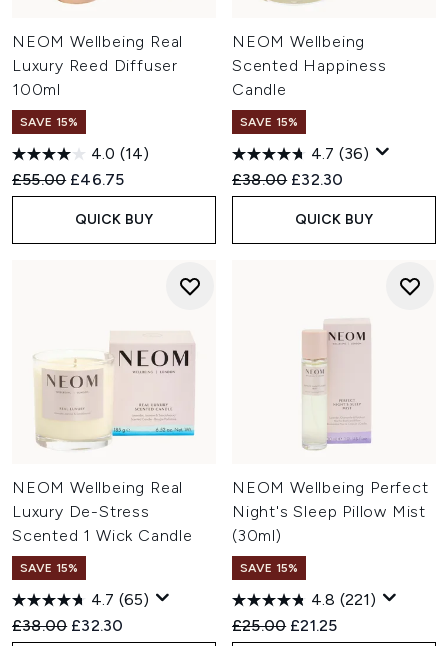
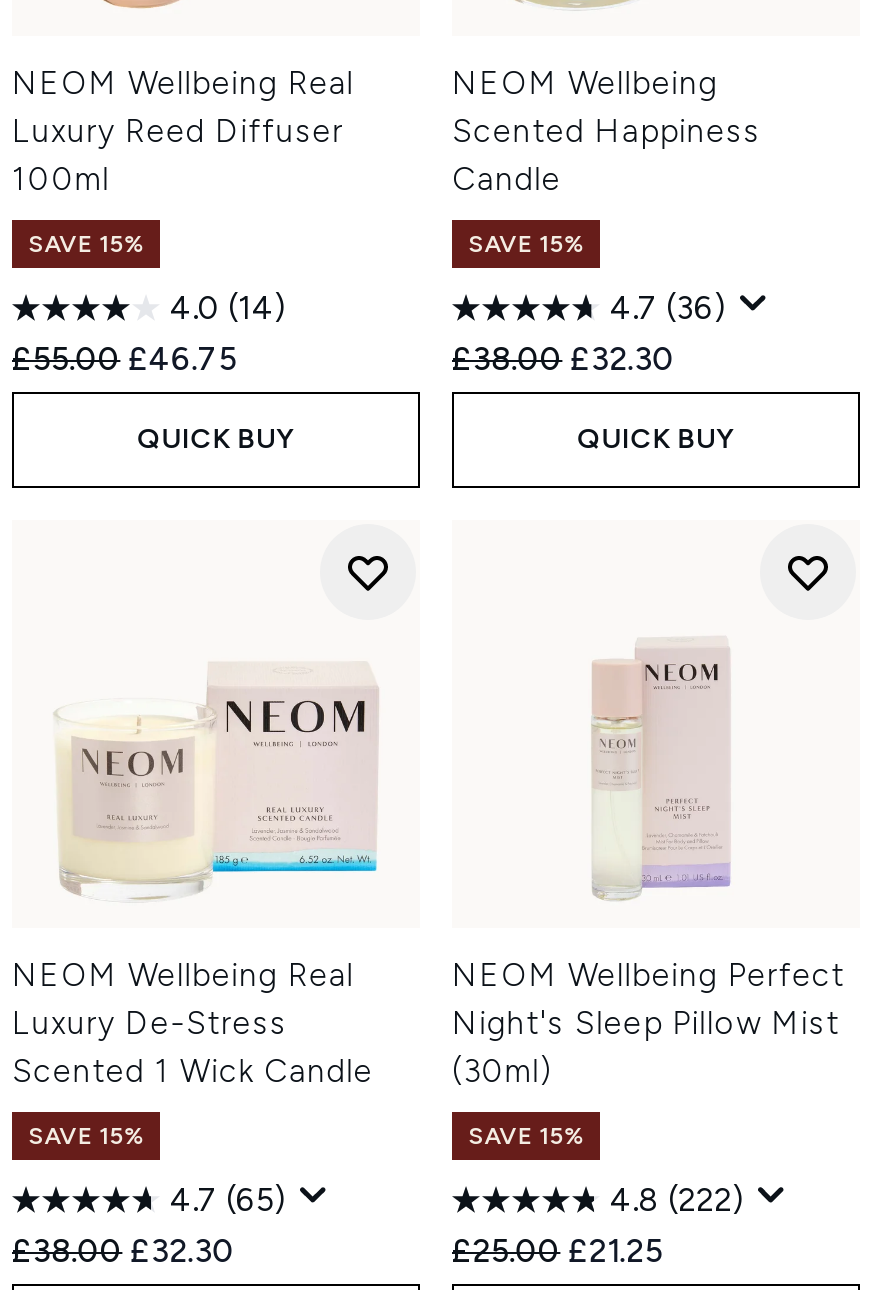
- 4.8 (221)
+ 4.8 (222)
